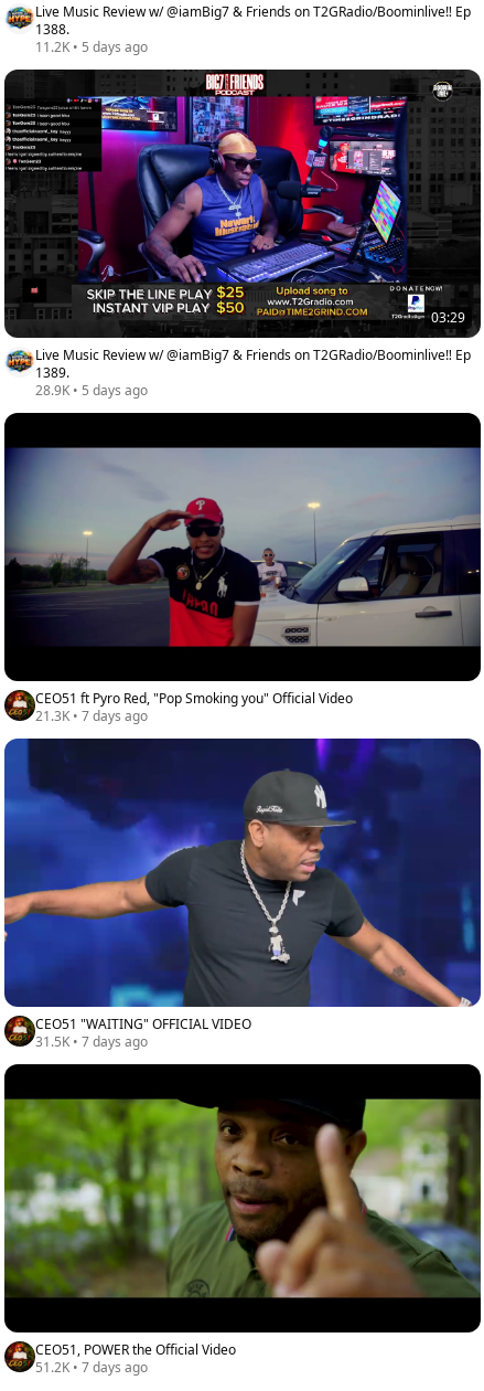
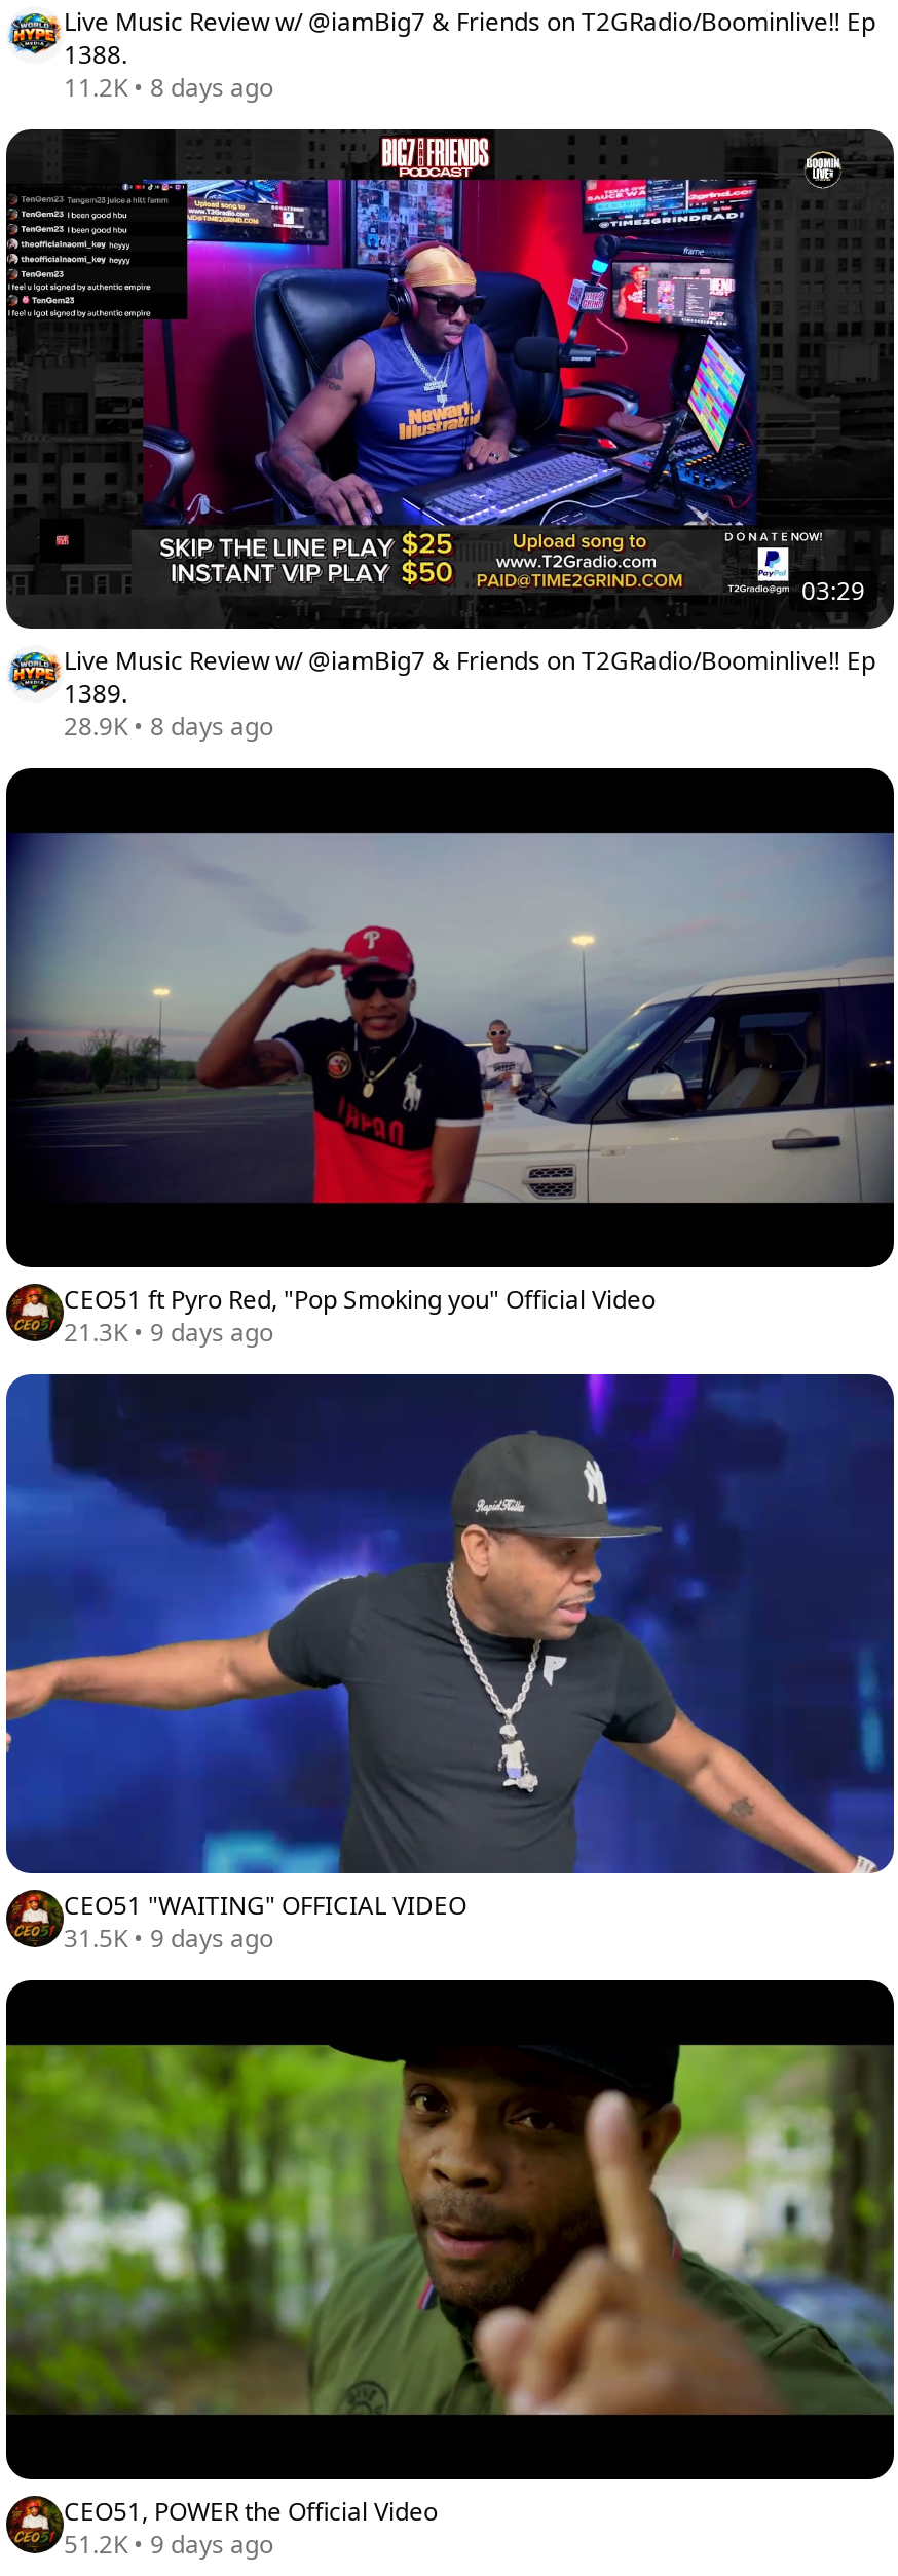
- 11.2K • 5 days ago
+ 11.2K • 8 days ago

- 28.9K • 5 days ago
+ 28.9K • 8 days ago

- 21.3K • 7 days ago
+ 21.3K • 9 days ago

- 31.5K • 7 days ago
+ 31.5K • 9 days ago

- 51.2K • 7 days ago
+ 51.2K • 9 days ago
